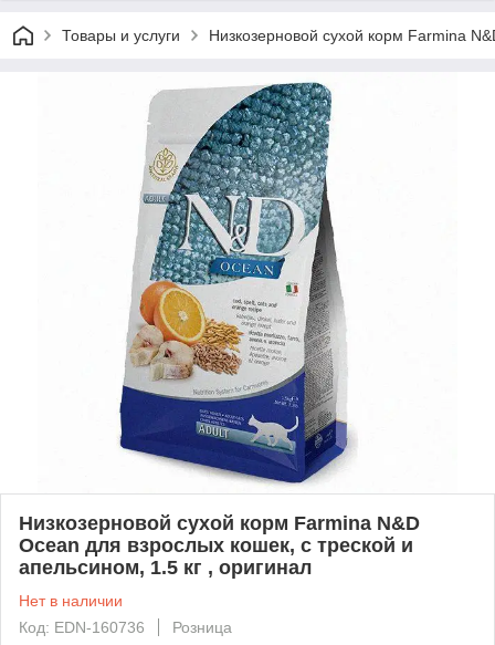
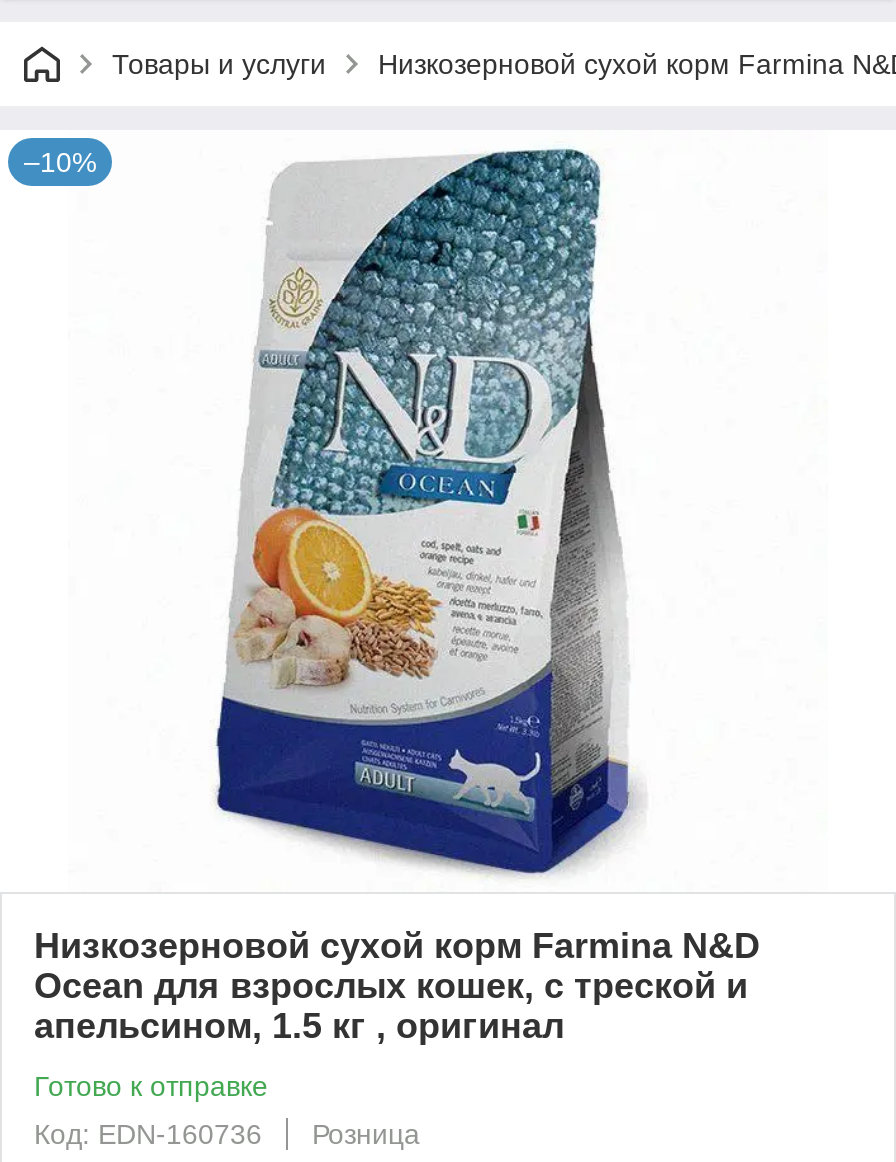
+ –10%

- Нет в наличии
+ Готово к отправке
